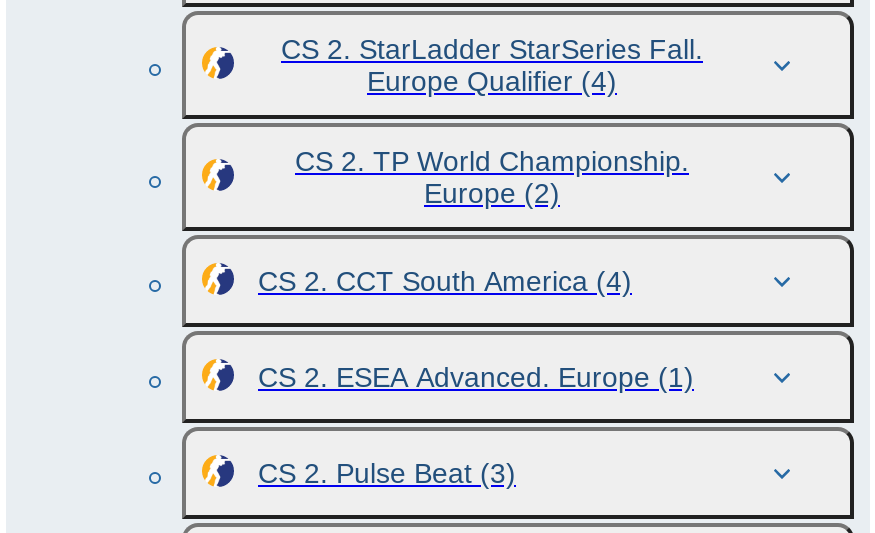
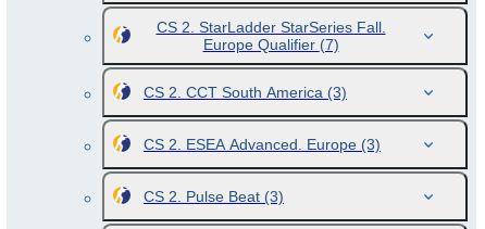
- Europe Qualifier (4)
- CS 2. TP World Championship.
- Europe (2)
- CS 2. CCT South America (4)
- CS 2. ESEA Advanced. Europe (1)
+ Europe Qualifier (7)
+ CS 2. CCT South America (3)
+ CS 2. ESEA Advanced. Europe (3)
